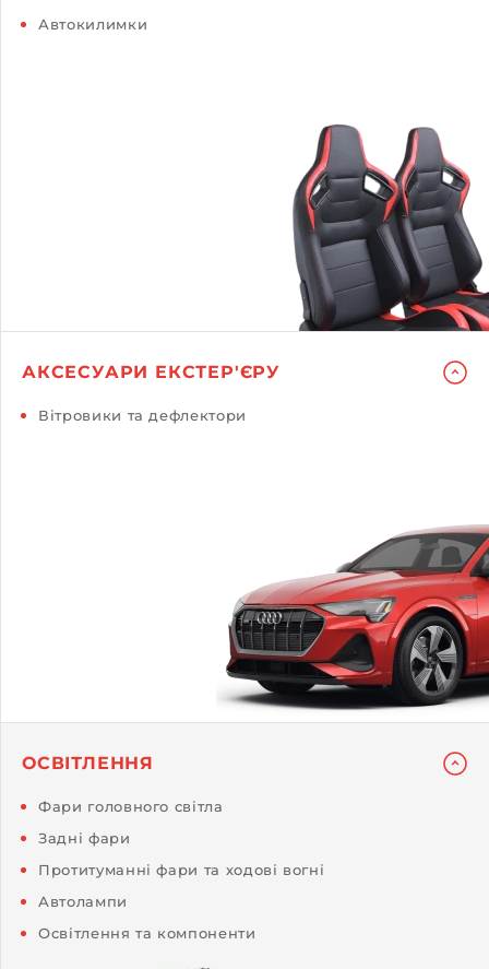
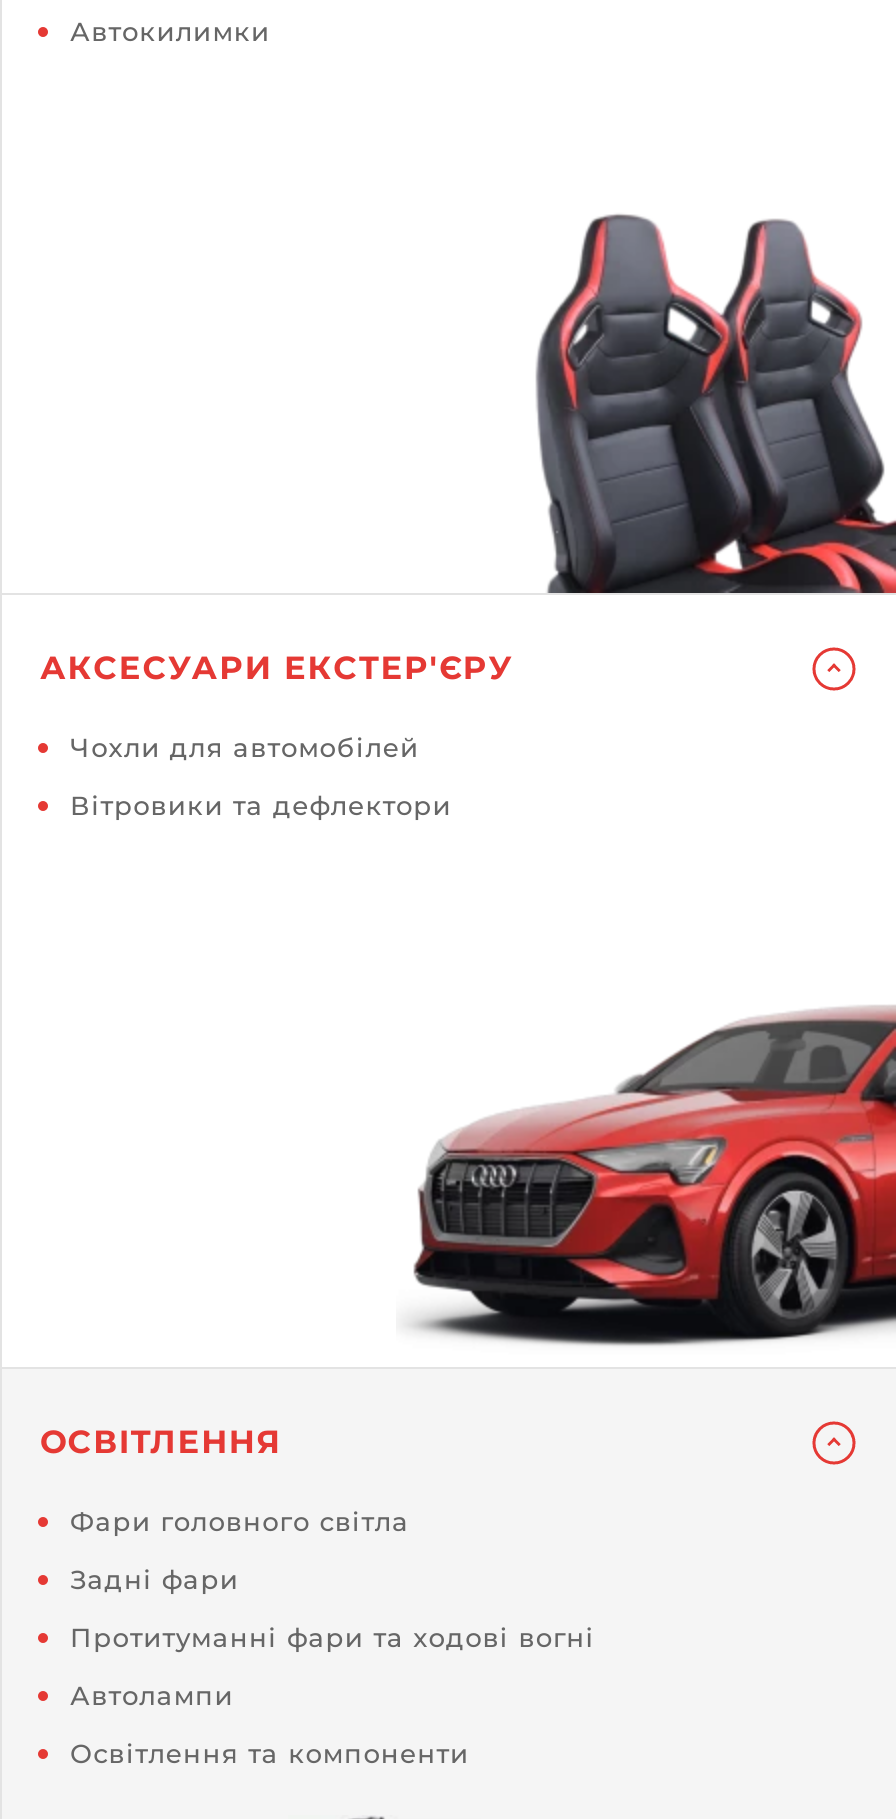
+ Чохли для автомобілей
